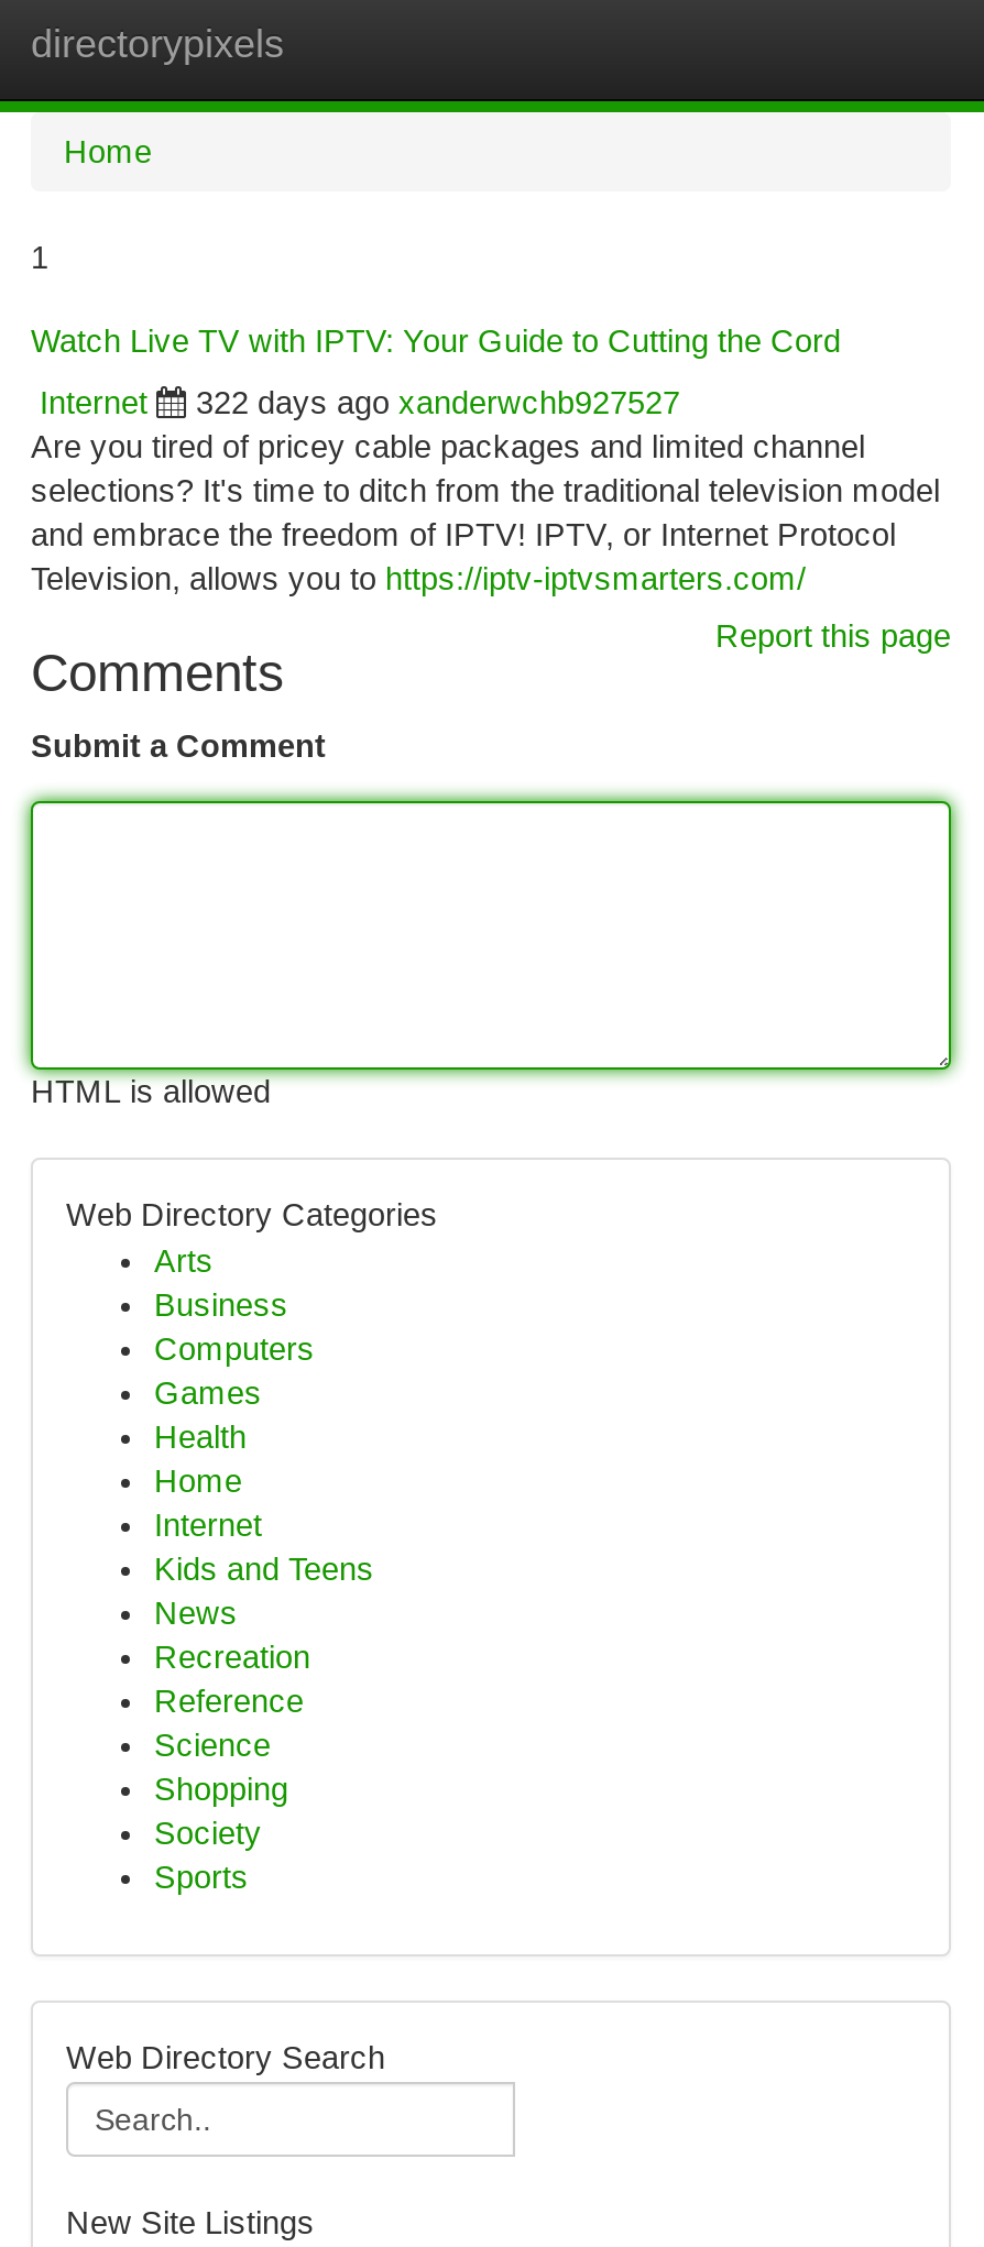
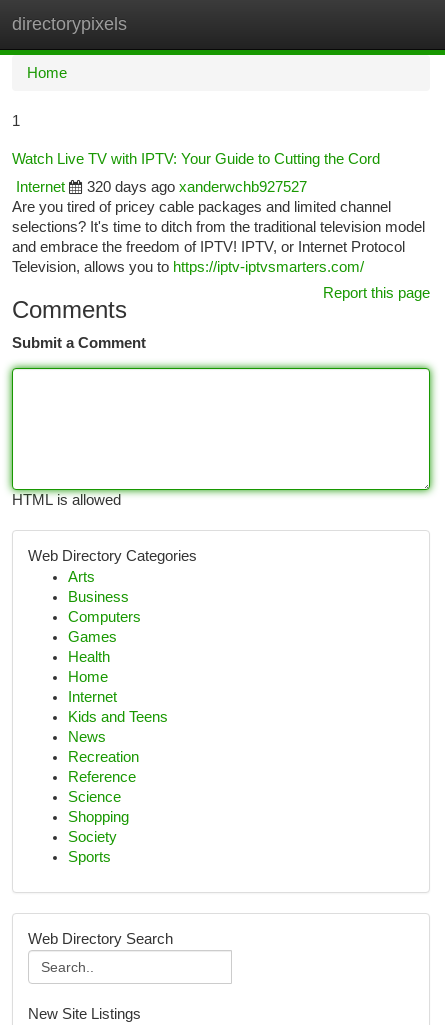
- 322 days ago xanderwchb927527
+ 320 days ago xanderwchb927527
